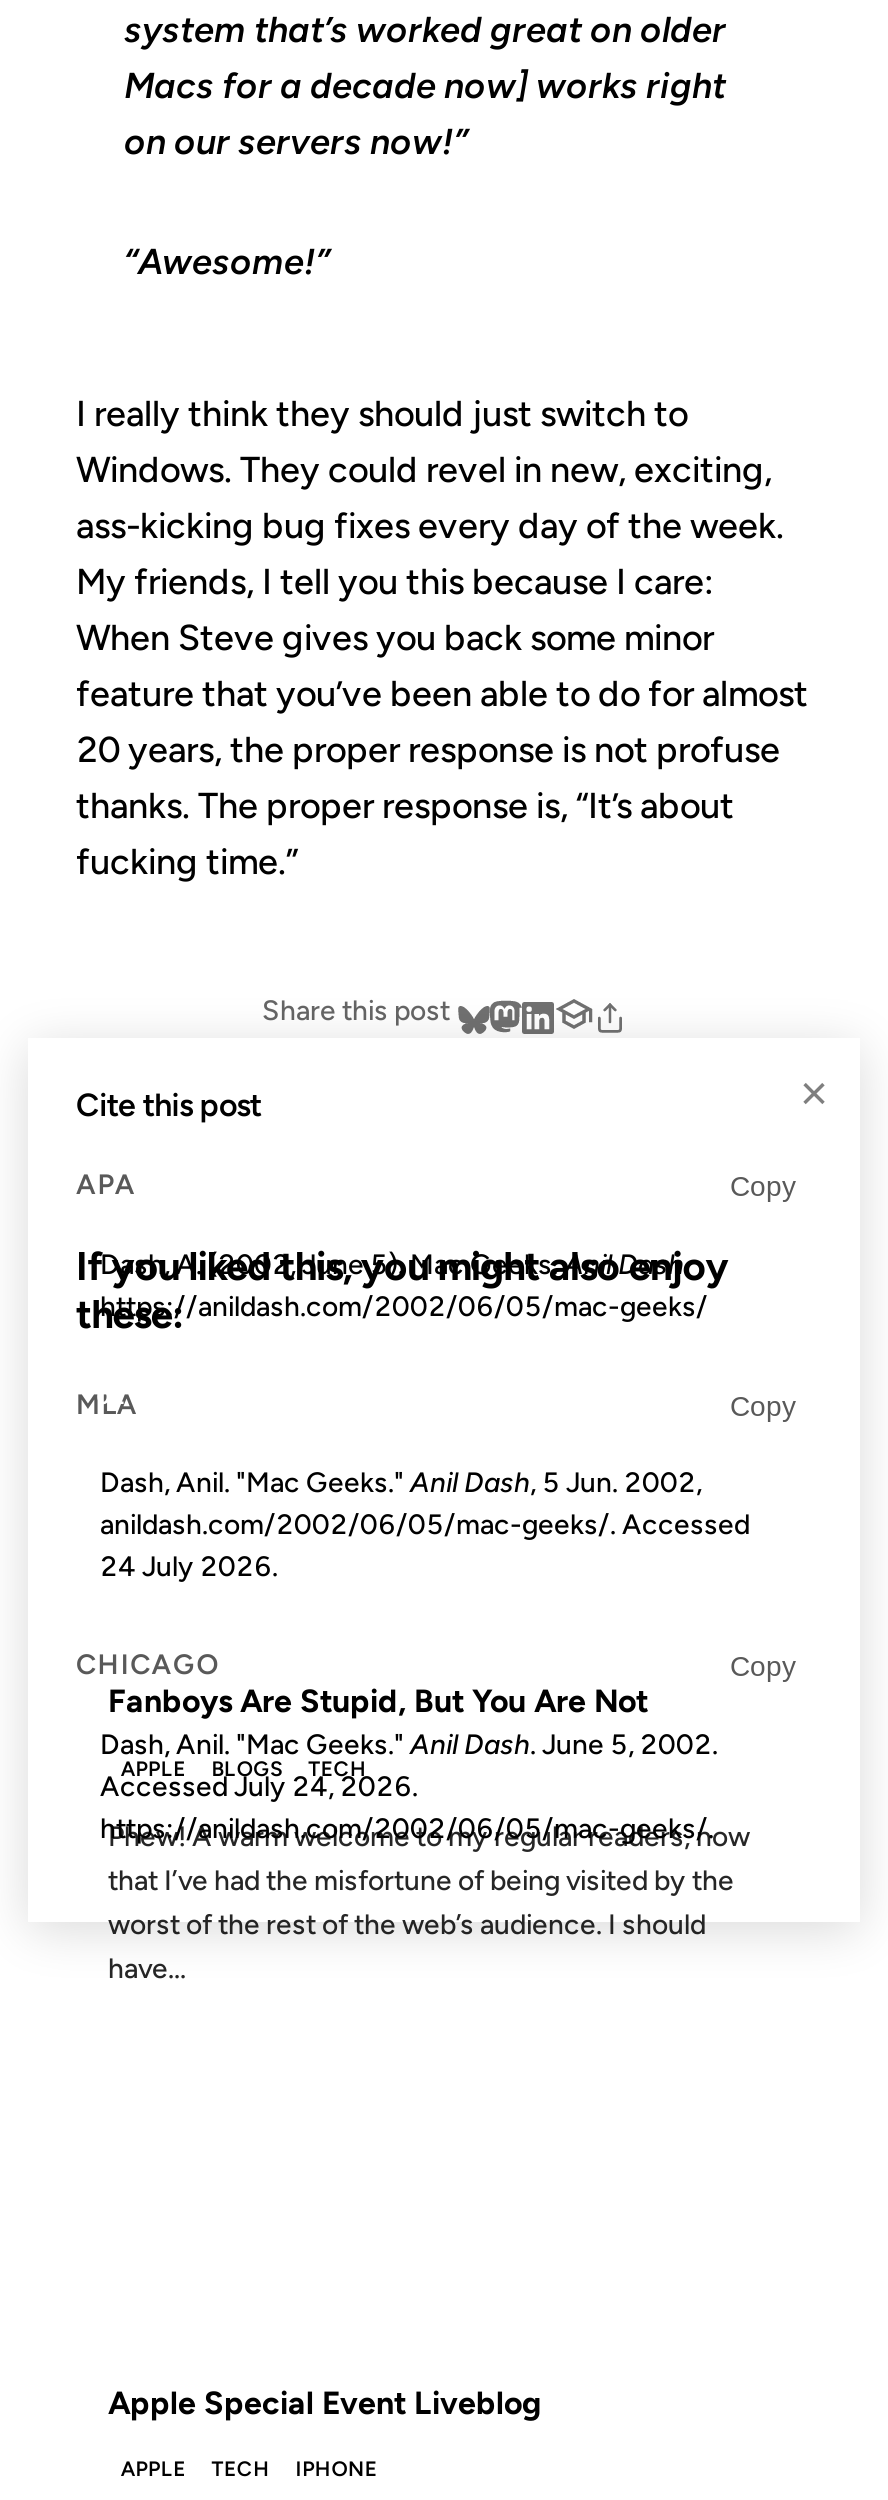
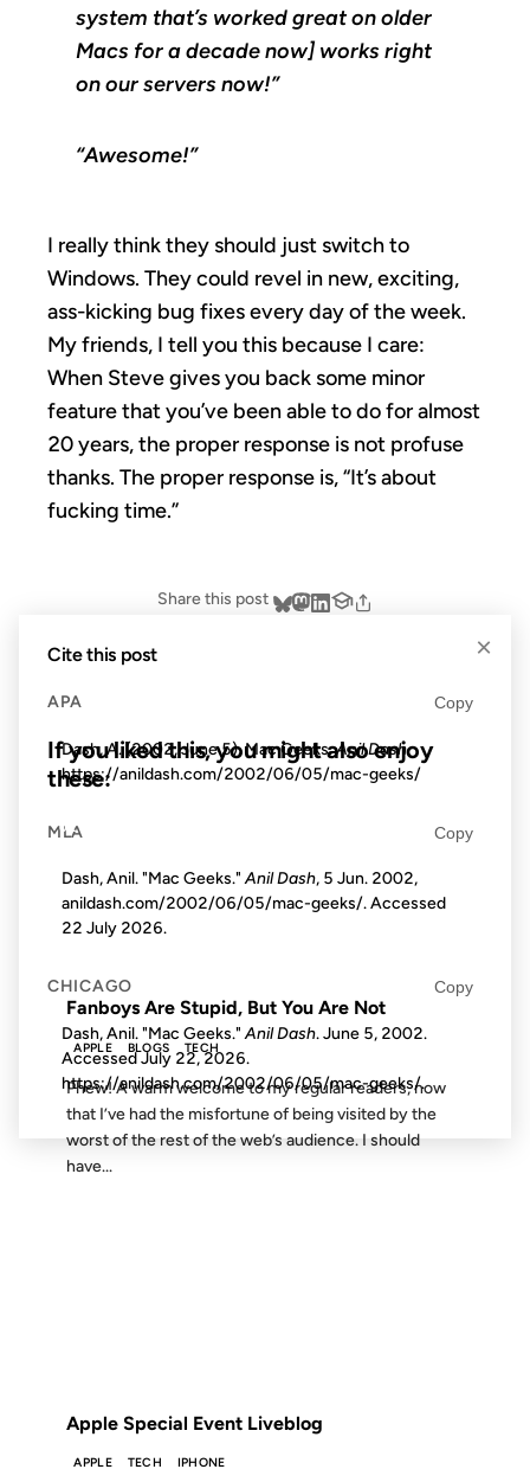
- 24 July 2026.
+ 22 July 2026.

- AccessedJuly 24, 2026.
+ AccessedJuly 22, 2026.
